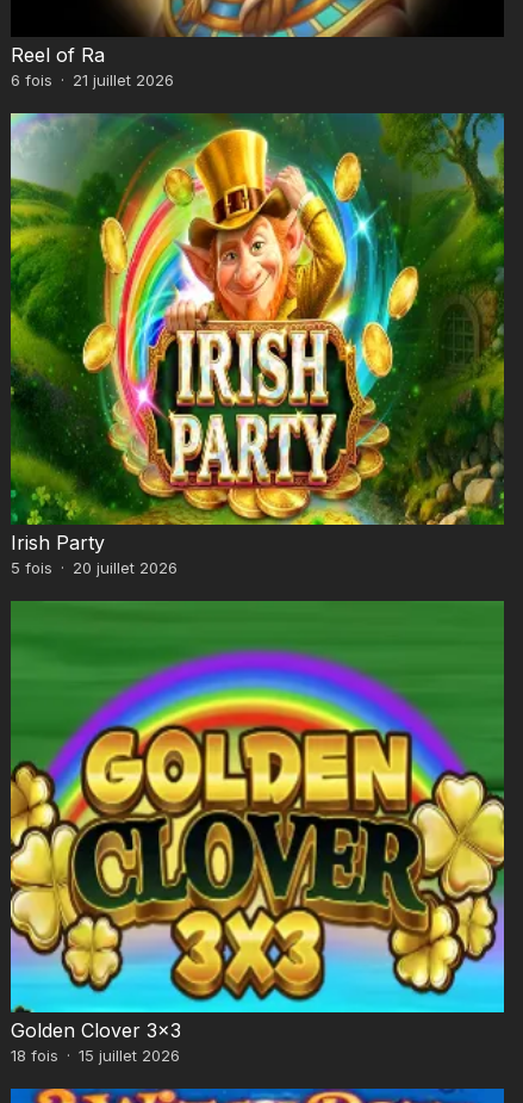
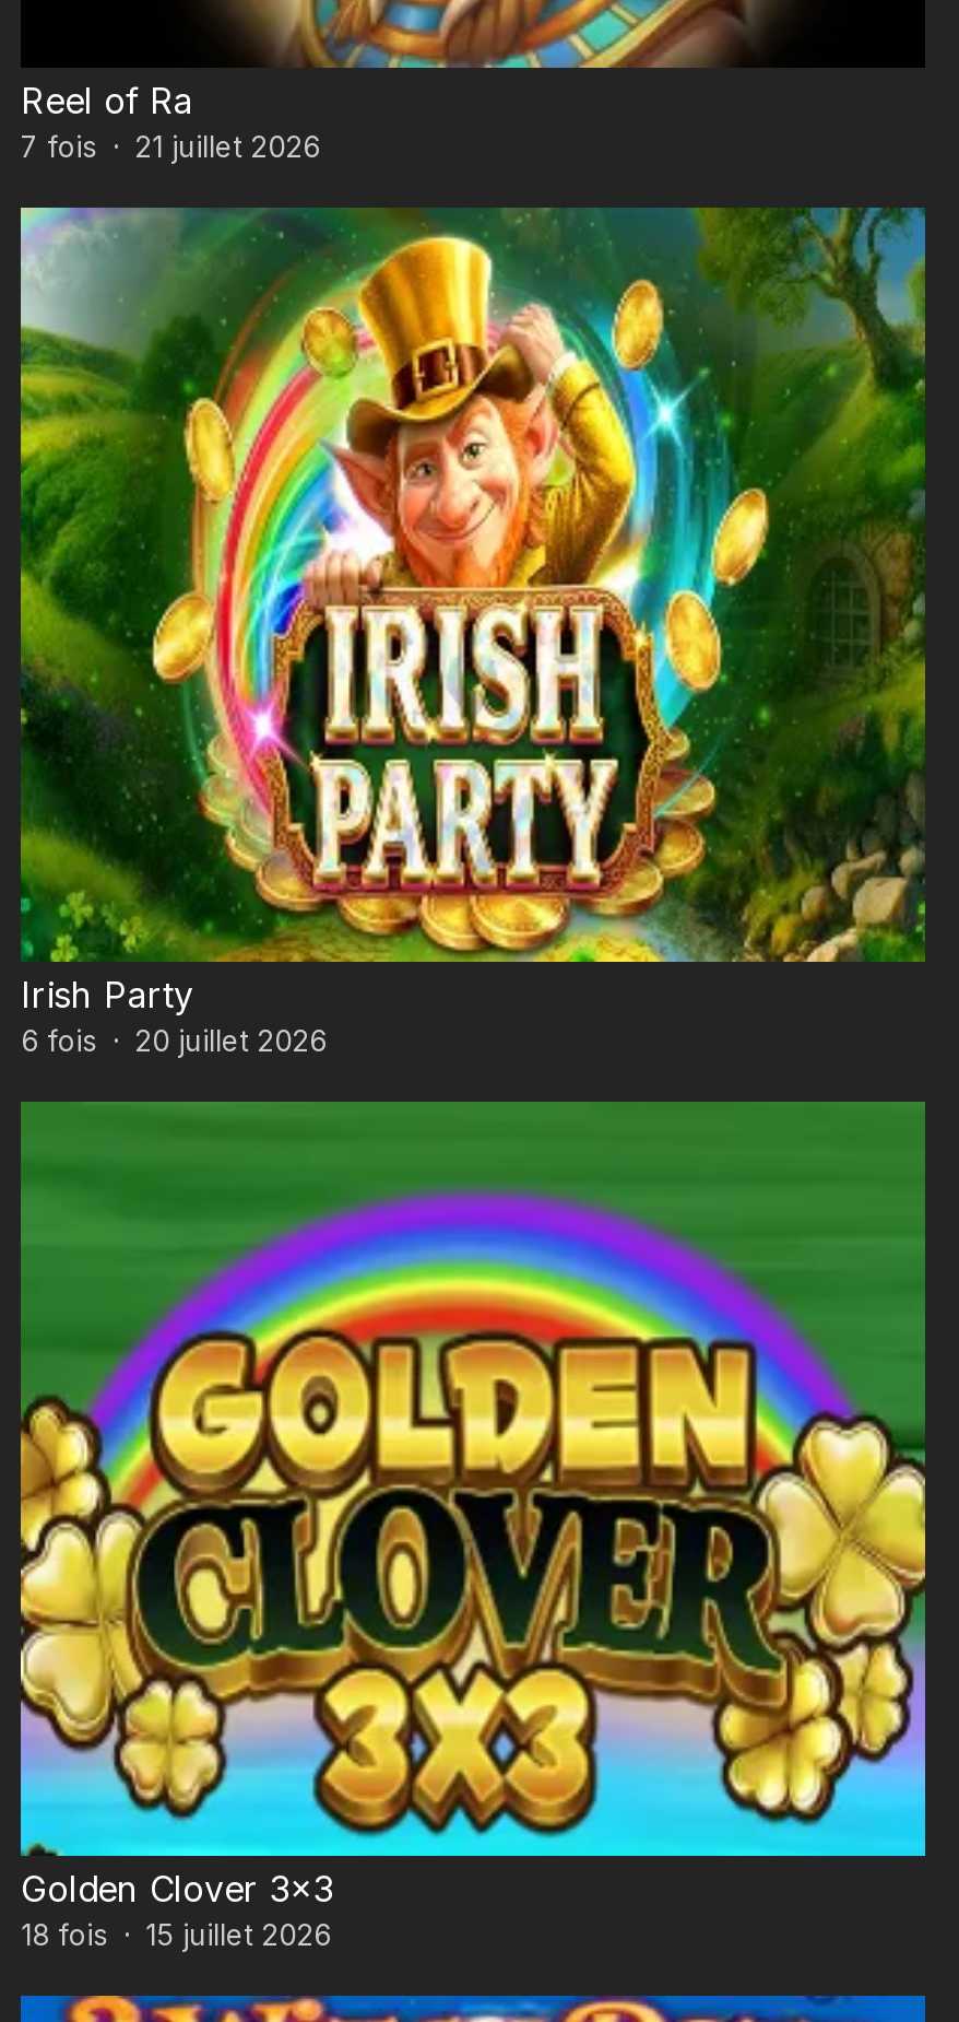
- 6 fois · 21 juillet 2026
+ 7 fois · 21 juillet 2026

- 5 fois · 20 juillet 2026
+ 6 fois · 20 juillet 2026
